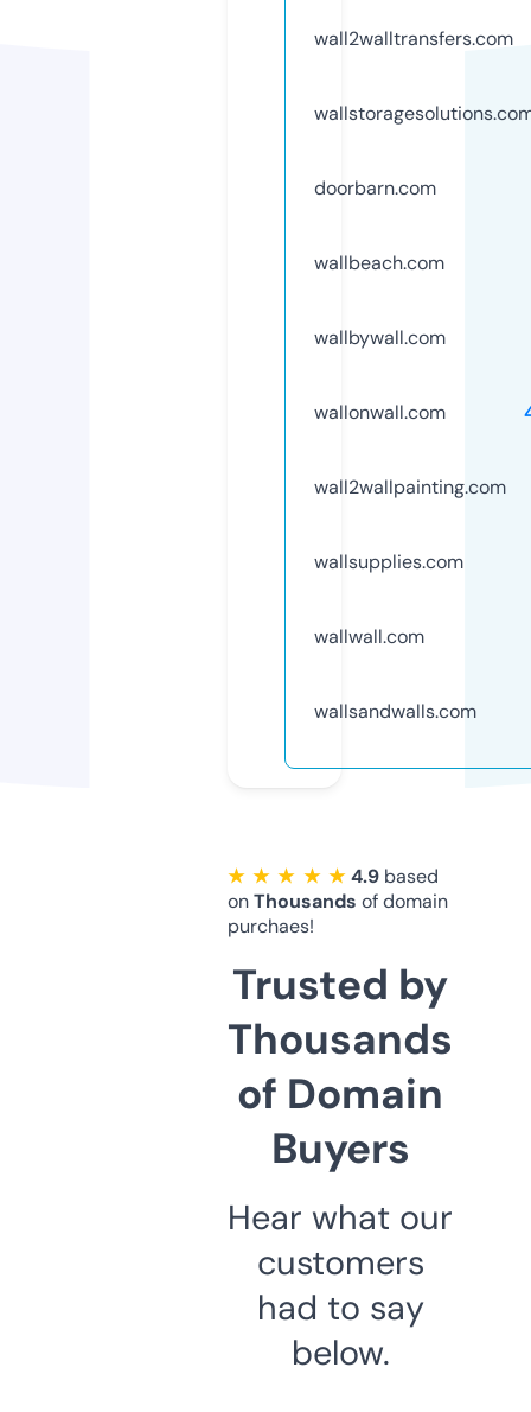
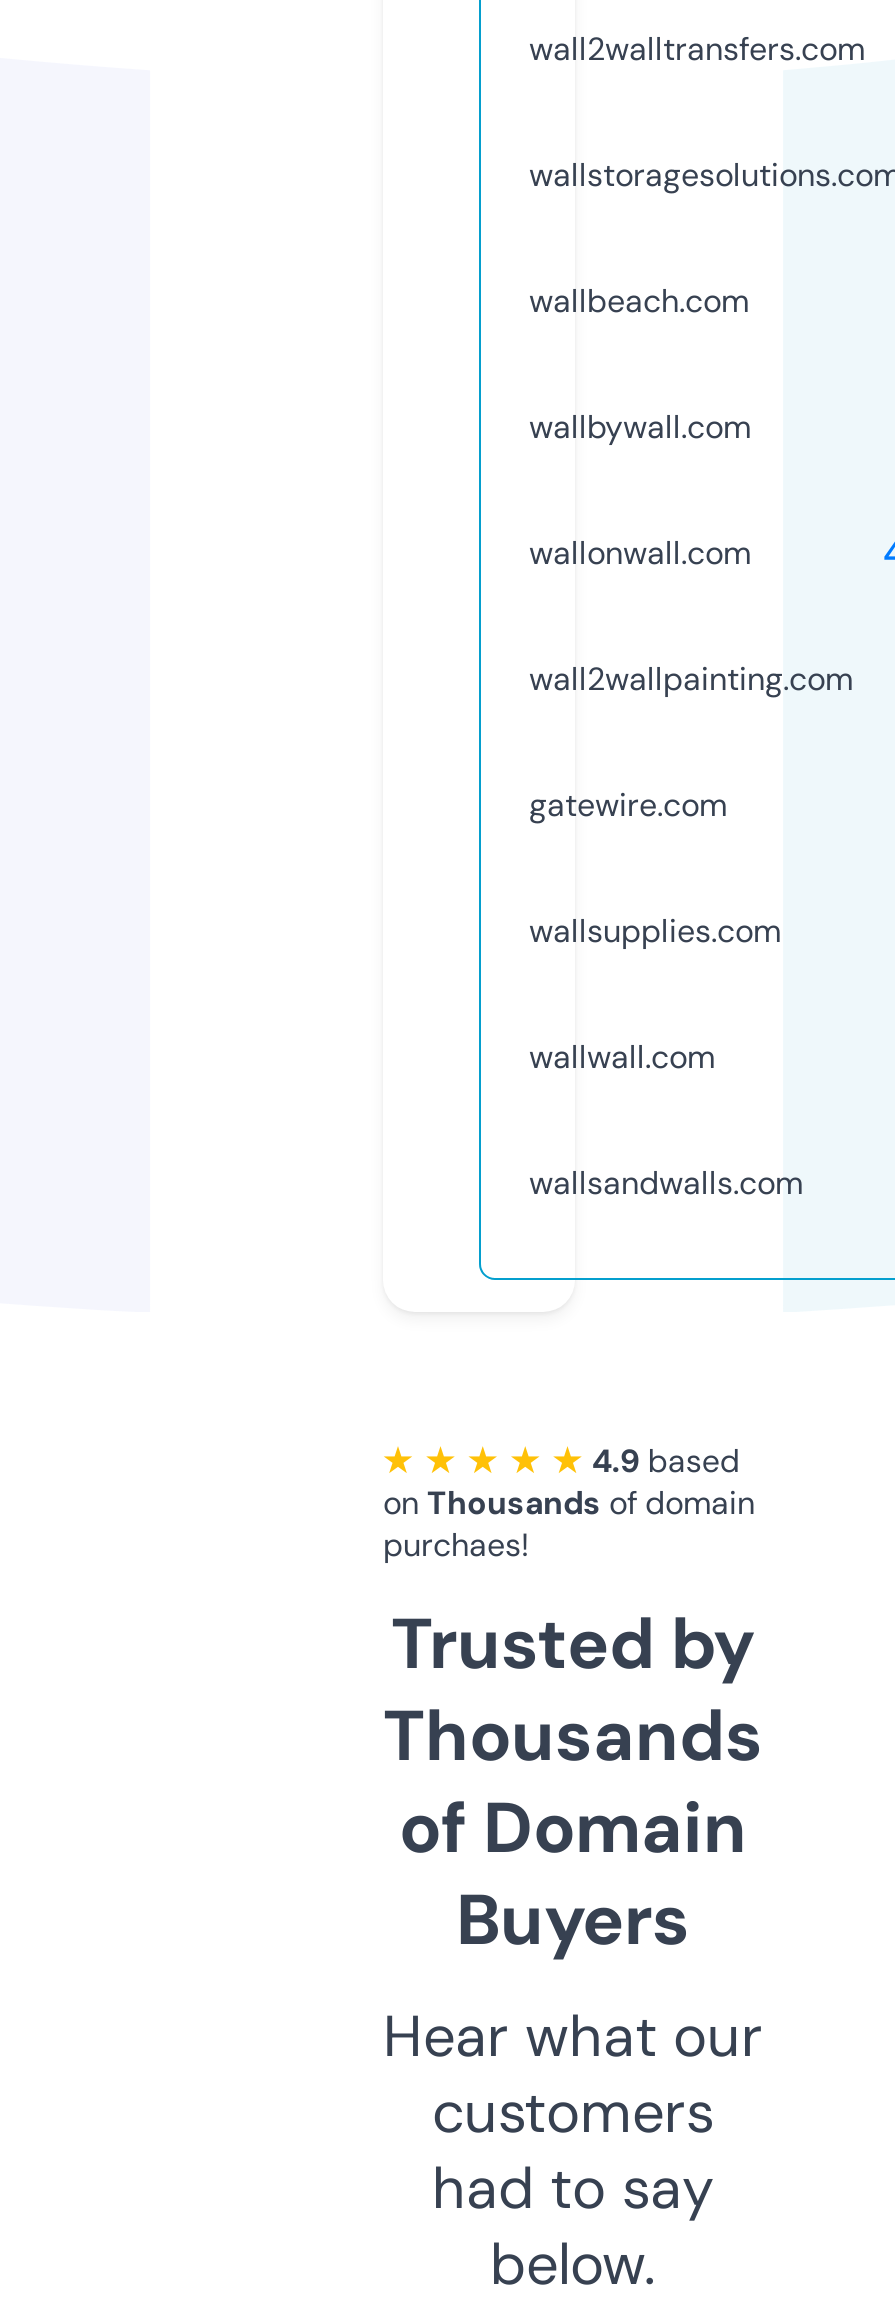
- doorbarn.com

moved up: wallbeach.com | wallbywall.com | wallonwall.com | wall2wallpainting.com

+ gatewire.com
